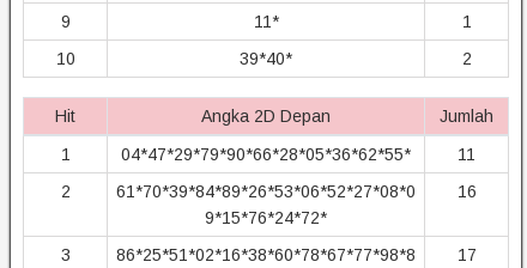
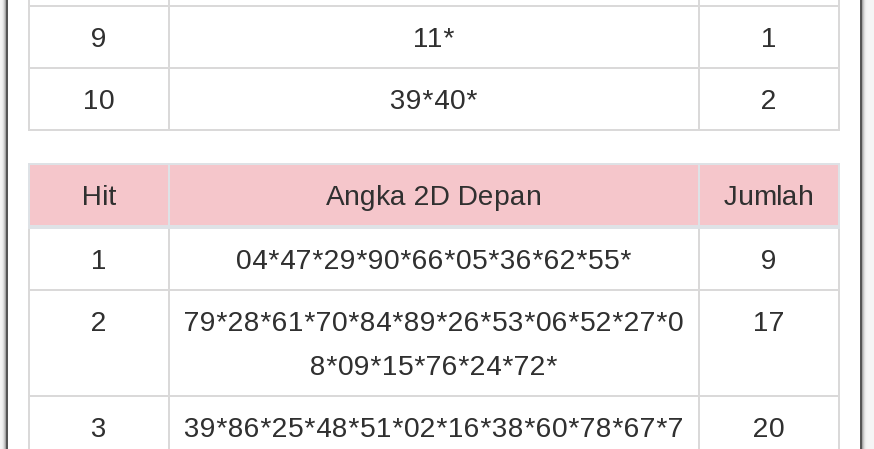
- 04*47*29*79*90*66*28*05*36*62*55*
+ 04*47*29*90*66*05*36*62*55*

- 11
+ 9

- 61*70*39*84*89*26*53*06*52*27*08*0
+ 79*28*61*70*84*89*26*53*06*52*27*0

- 16
+ 17

- 9*15*76*24*72*
+ 8*09*15*76*24*72*

- 86*25*51*02*16*38*60*78*67*77*98*8
+ 39*86*25*48*51*02*16*38*60*78*67*7

- 17
+ 20
